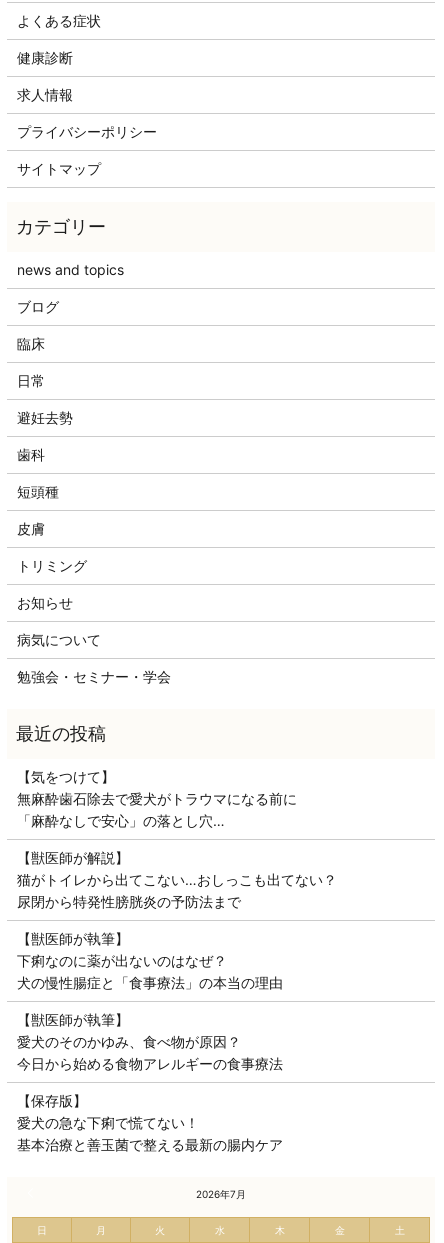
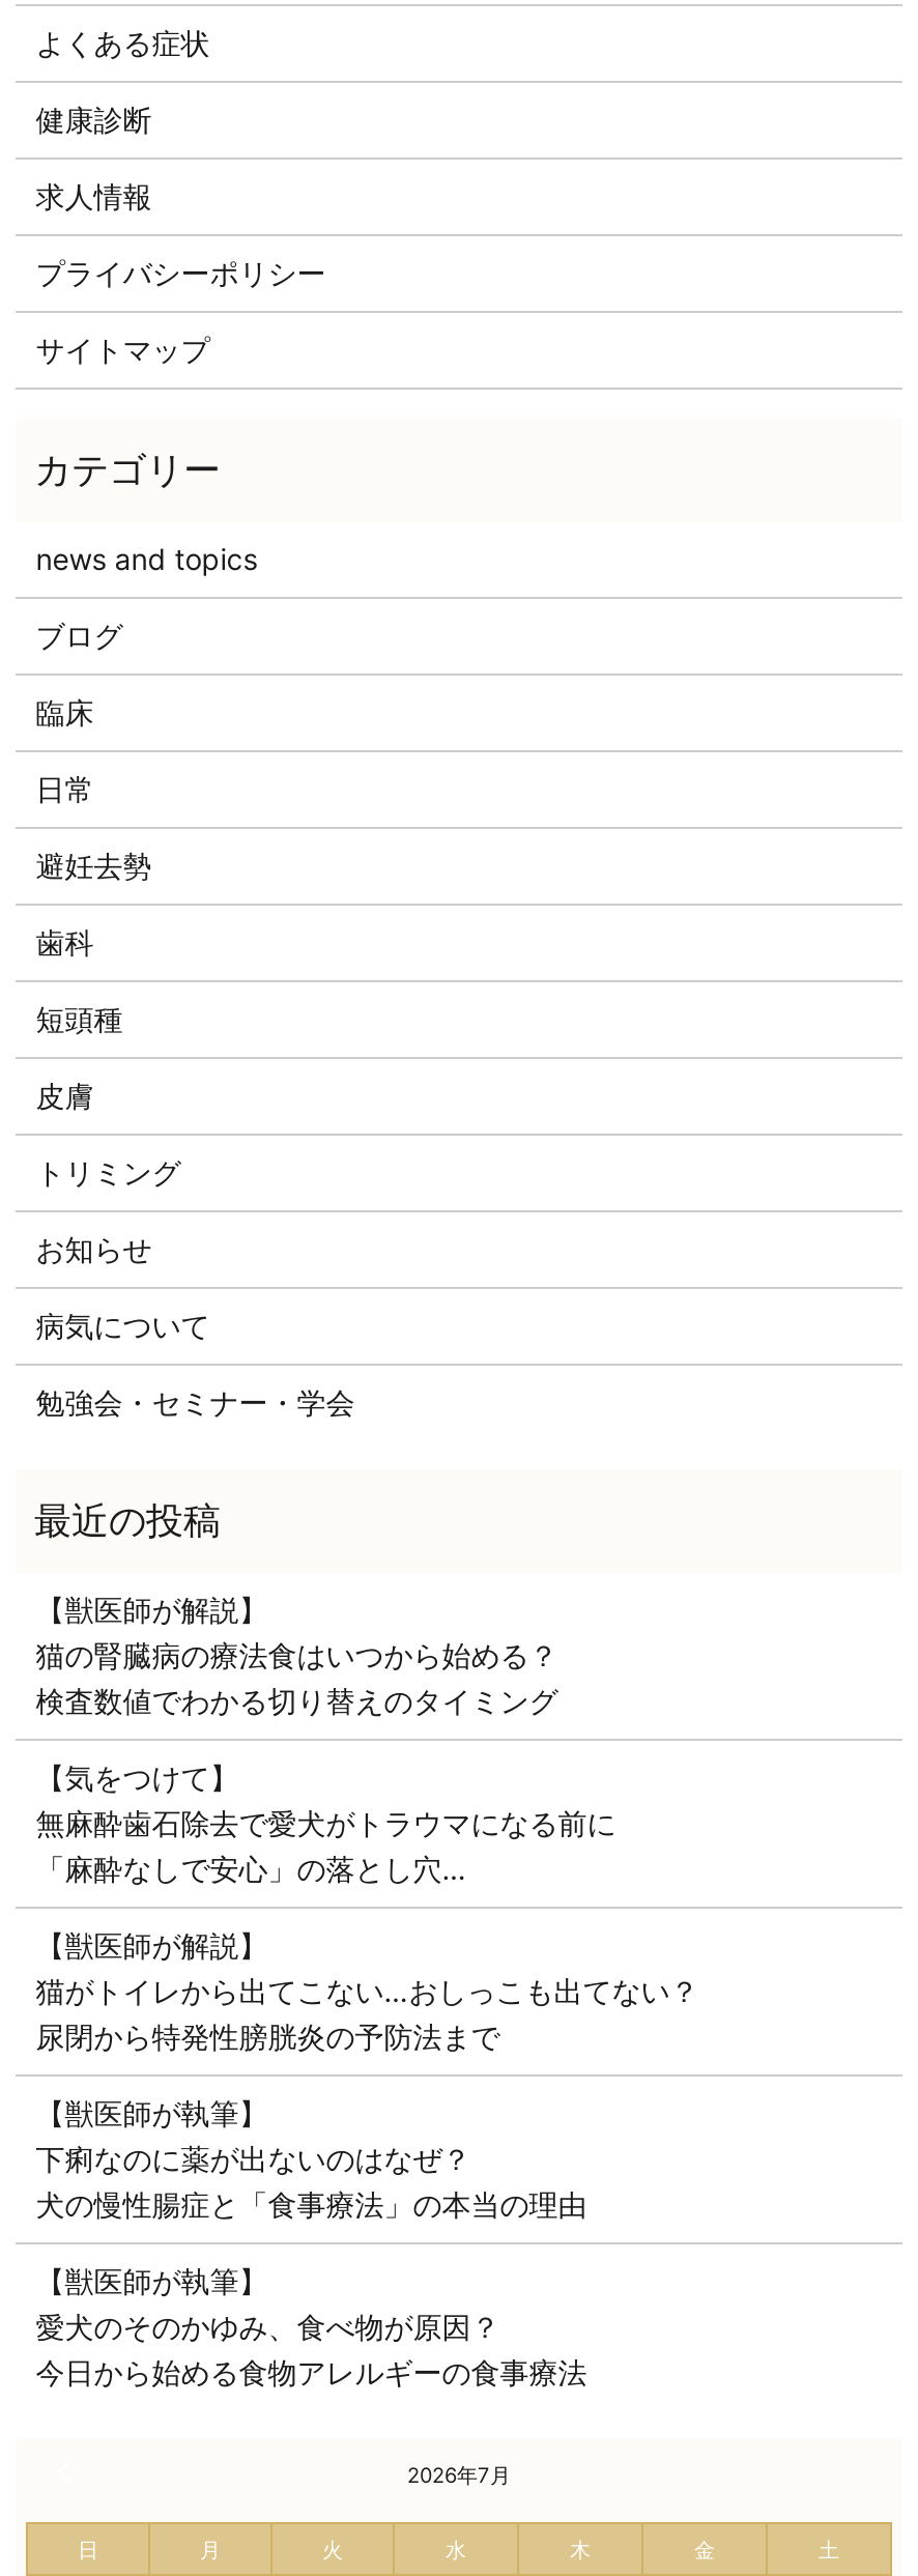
+ 【獣医師が解説】
+ 猫の腎臓病の療法食はいつから始める？
+ 検査数値でわかる切り替えのタイミング

moved down: 【気をつけて】 | 無麻酔歯石除去で愛犬がトラウマになる前に | 「麻酔なしで安心」の落とし穴… | ... | 愛犬のそのかゆみ、食べ物が原因？ | 今日から始める食物アレルギーの食事療法

- 【保存版】
- 愛犬の急な下痢で慌てない！
- 基本治療と善玉菌で整える最新の腸内ケア
